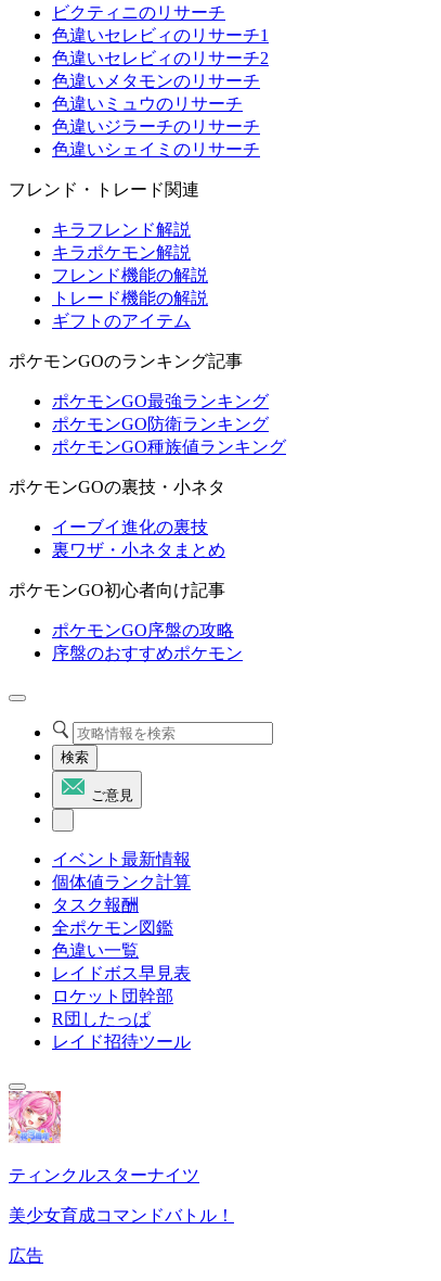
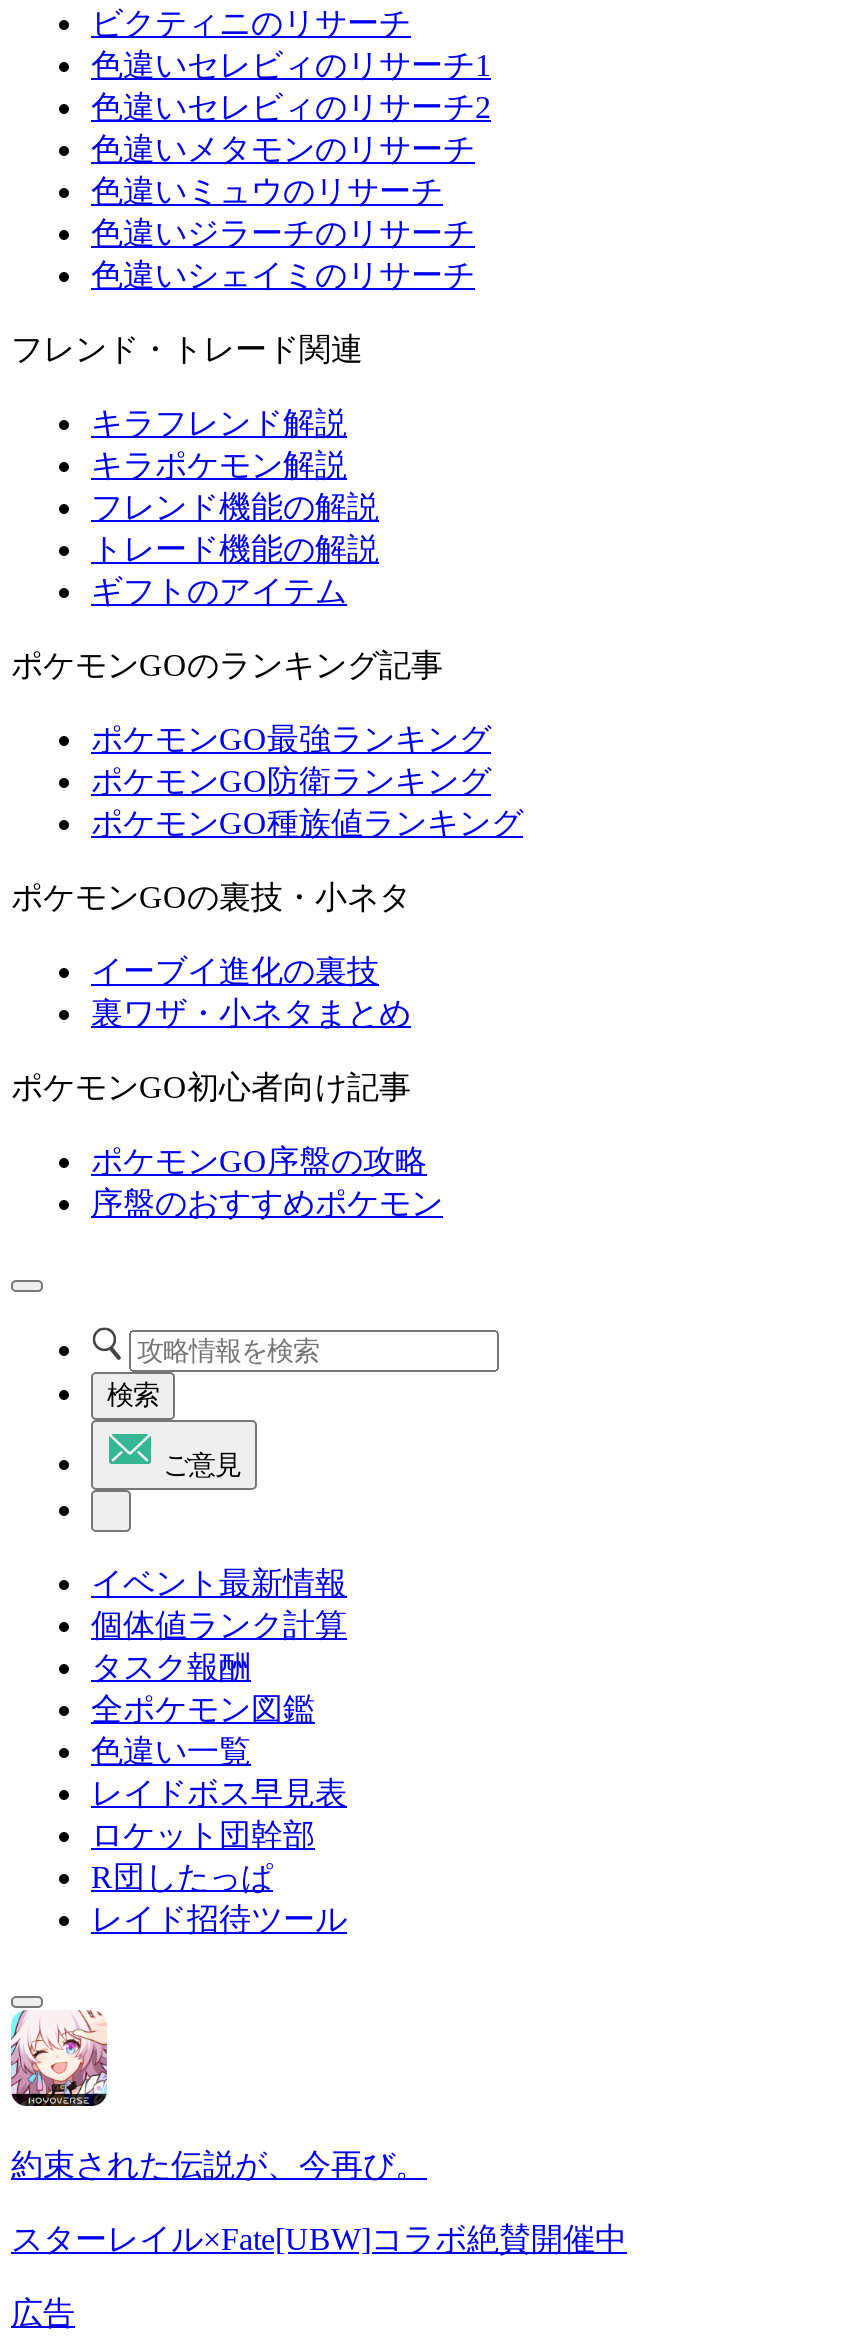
- [image]
- ティンクルスターナイツ
+ [image]
+ 約束された伝説が、今再び。

- 美少女育成コマンドバトル！
+ スターレイル×Fate[UBW]コラボ絶賛開催中
